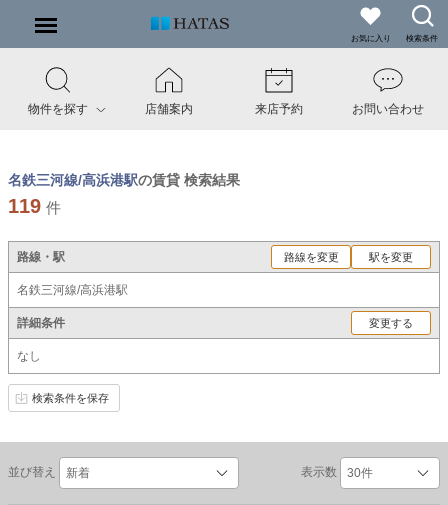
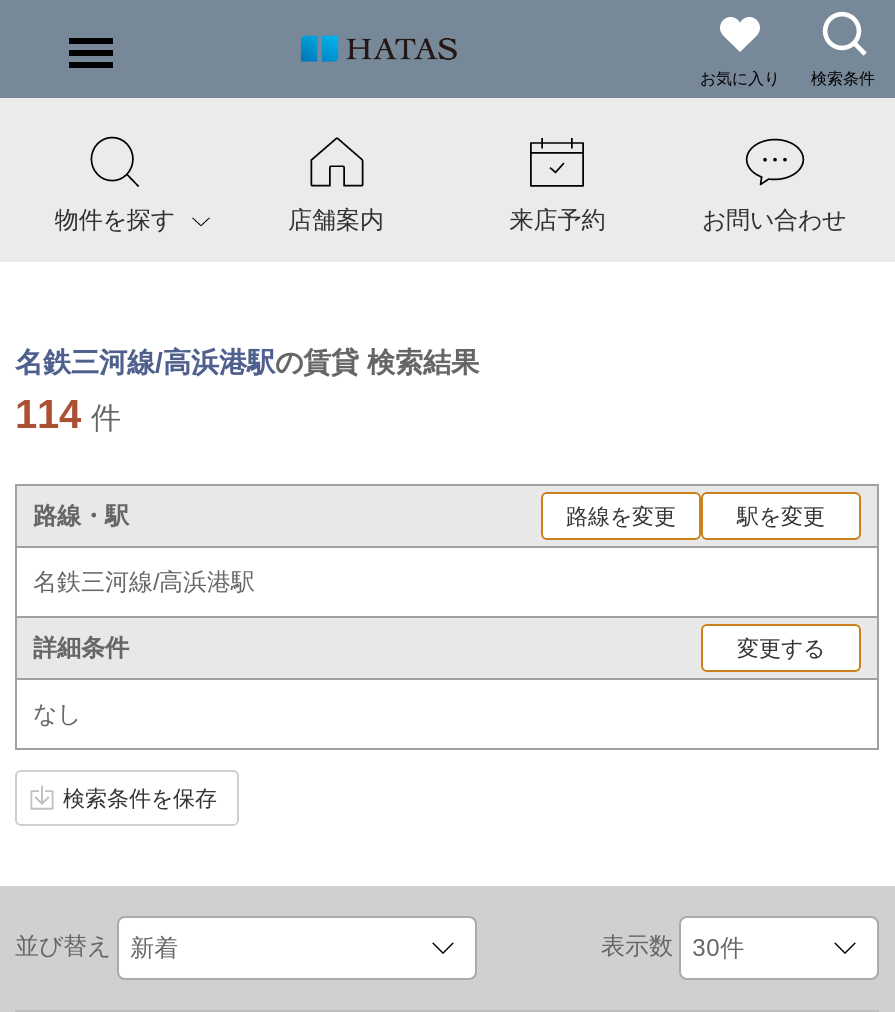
- 119 件
+ 114 件
